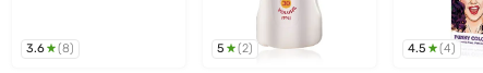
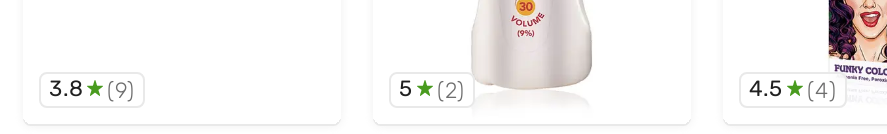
- 3.6
+ 3.8

- (8)
+ (9)
